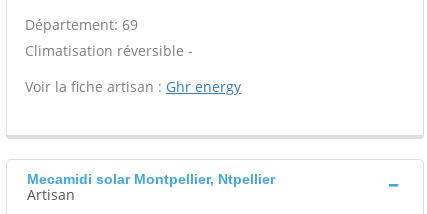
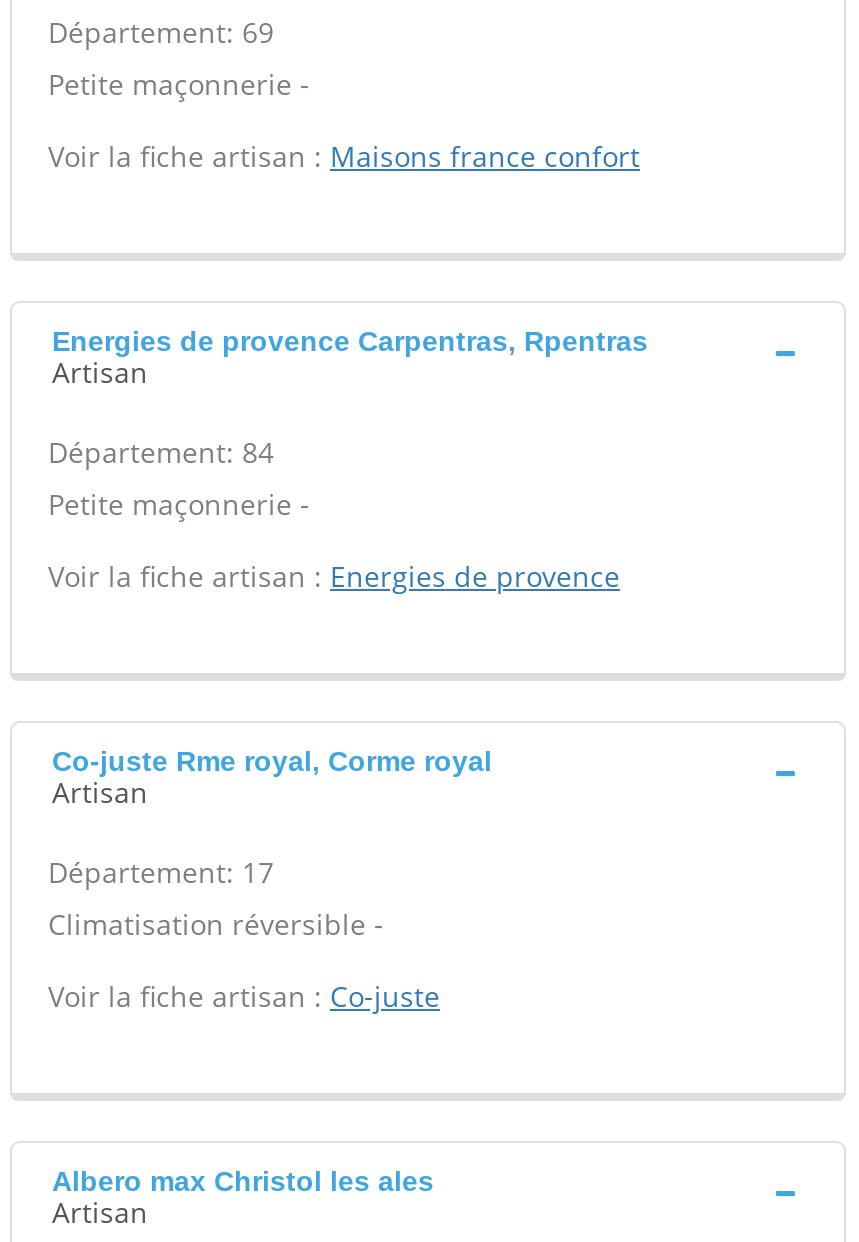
+ Petite maçonnerie -
+ Voir la fiche artisan : Maisons france confort

+ Energies de provence Carpentras, Rpentras
+ Artisan
+ Département: 84
+ Petite maçonnerie -
+ Voir la fiche artisan : Energies de provence

+ Co-juste Rme royal, Corme royal
+ Artisan
+ Département: 17

- Voir la fiche artisan : Ghr energy
+ Voir la fiche artisan : Co-juste

- Mecamidi solar Montpellier, Ntpellier
+ Albero max Christol les ales
